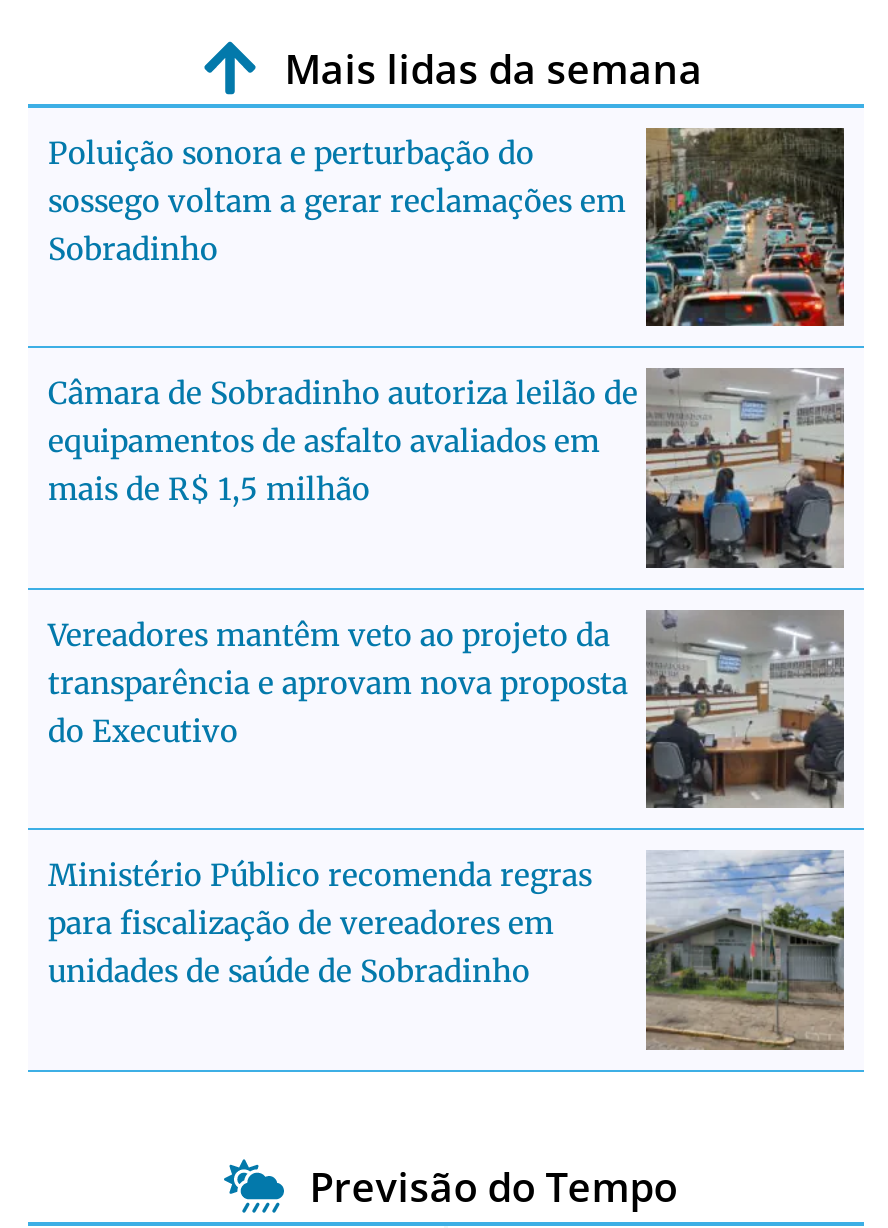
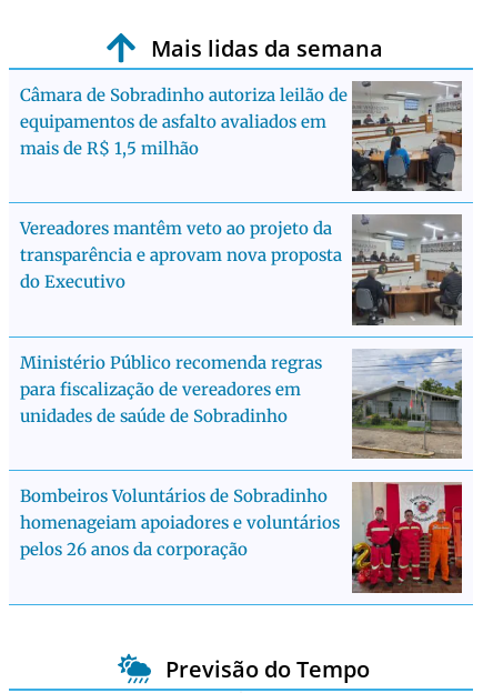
- [image]
- Poluição sonora e perturbação do
- sossego voltam a gerar reclamações em
- Sobradinho

moved up: [image] | Câmara de Sobradinho autoriza leilão de | equipamentos de asfalto avaliados em | ... | para fiscalização de vereadores em | unidades de saúde de Sobradinho

+ [image]
+ Bombeiros Voluntários de Sobradinho
+ homenageiam apoiadores e voluntários
+ pelos 26 anos da corporação
